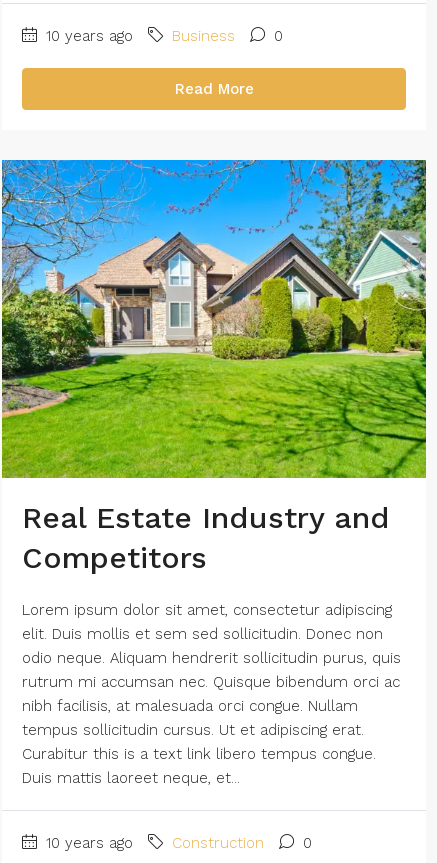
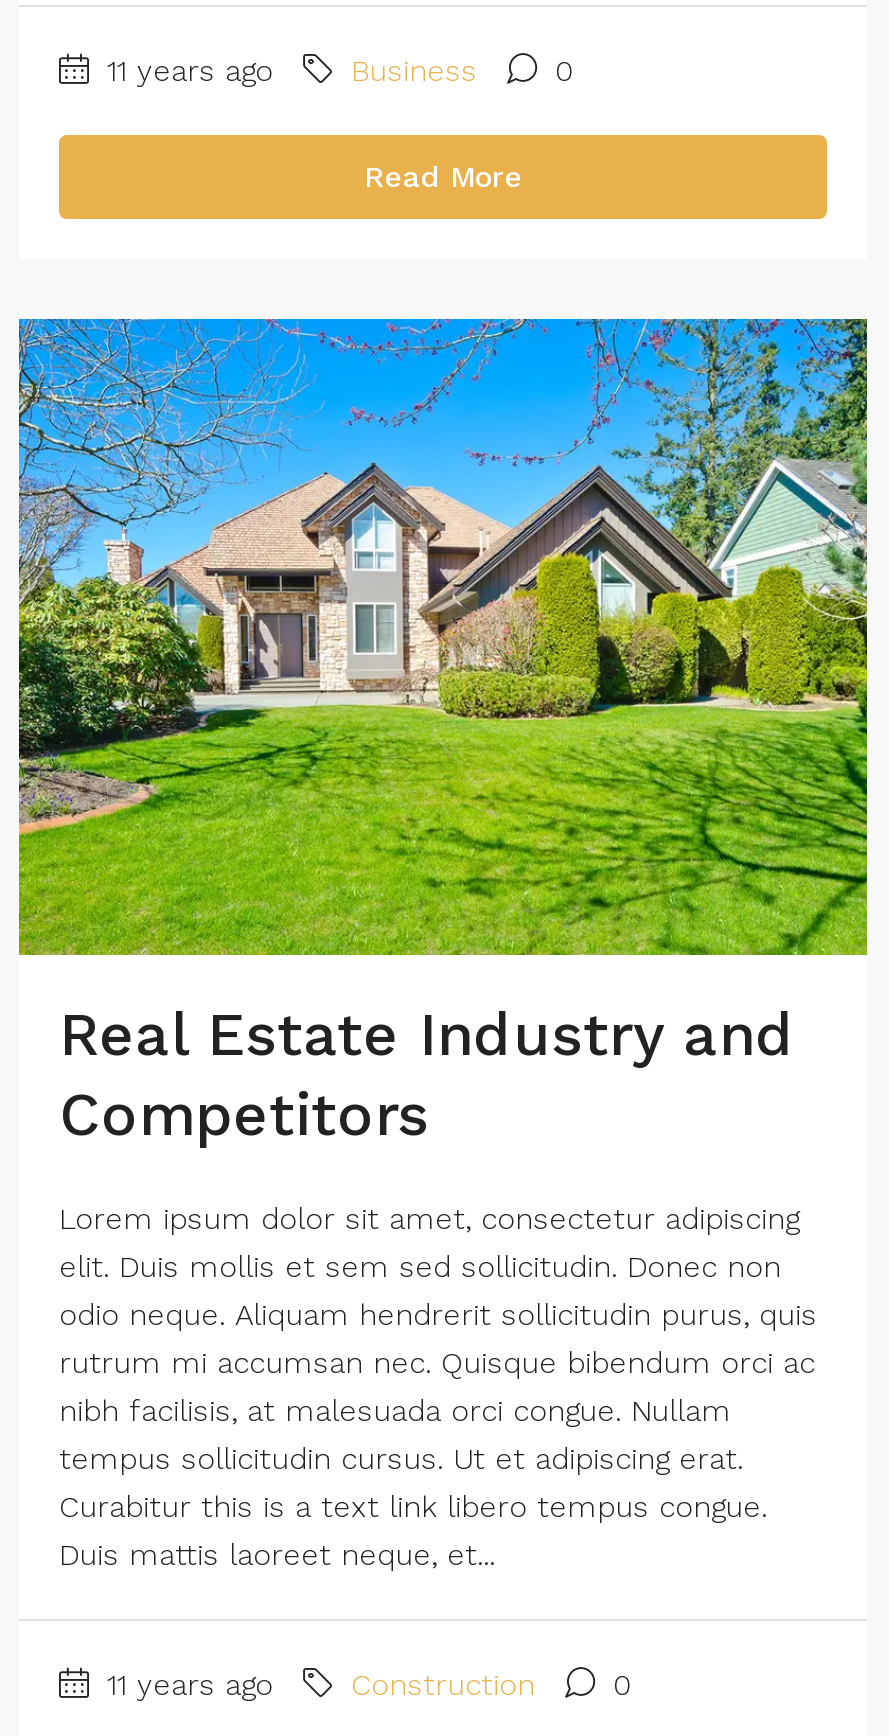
- 10 years ago
+ 11 years ago

- 10 years ago
+ 11 years ago
